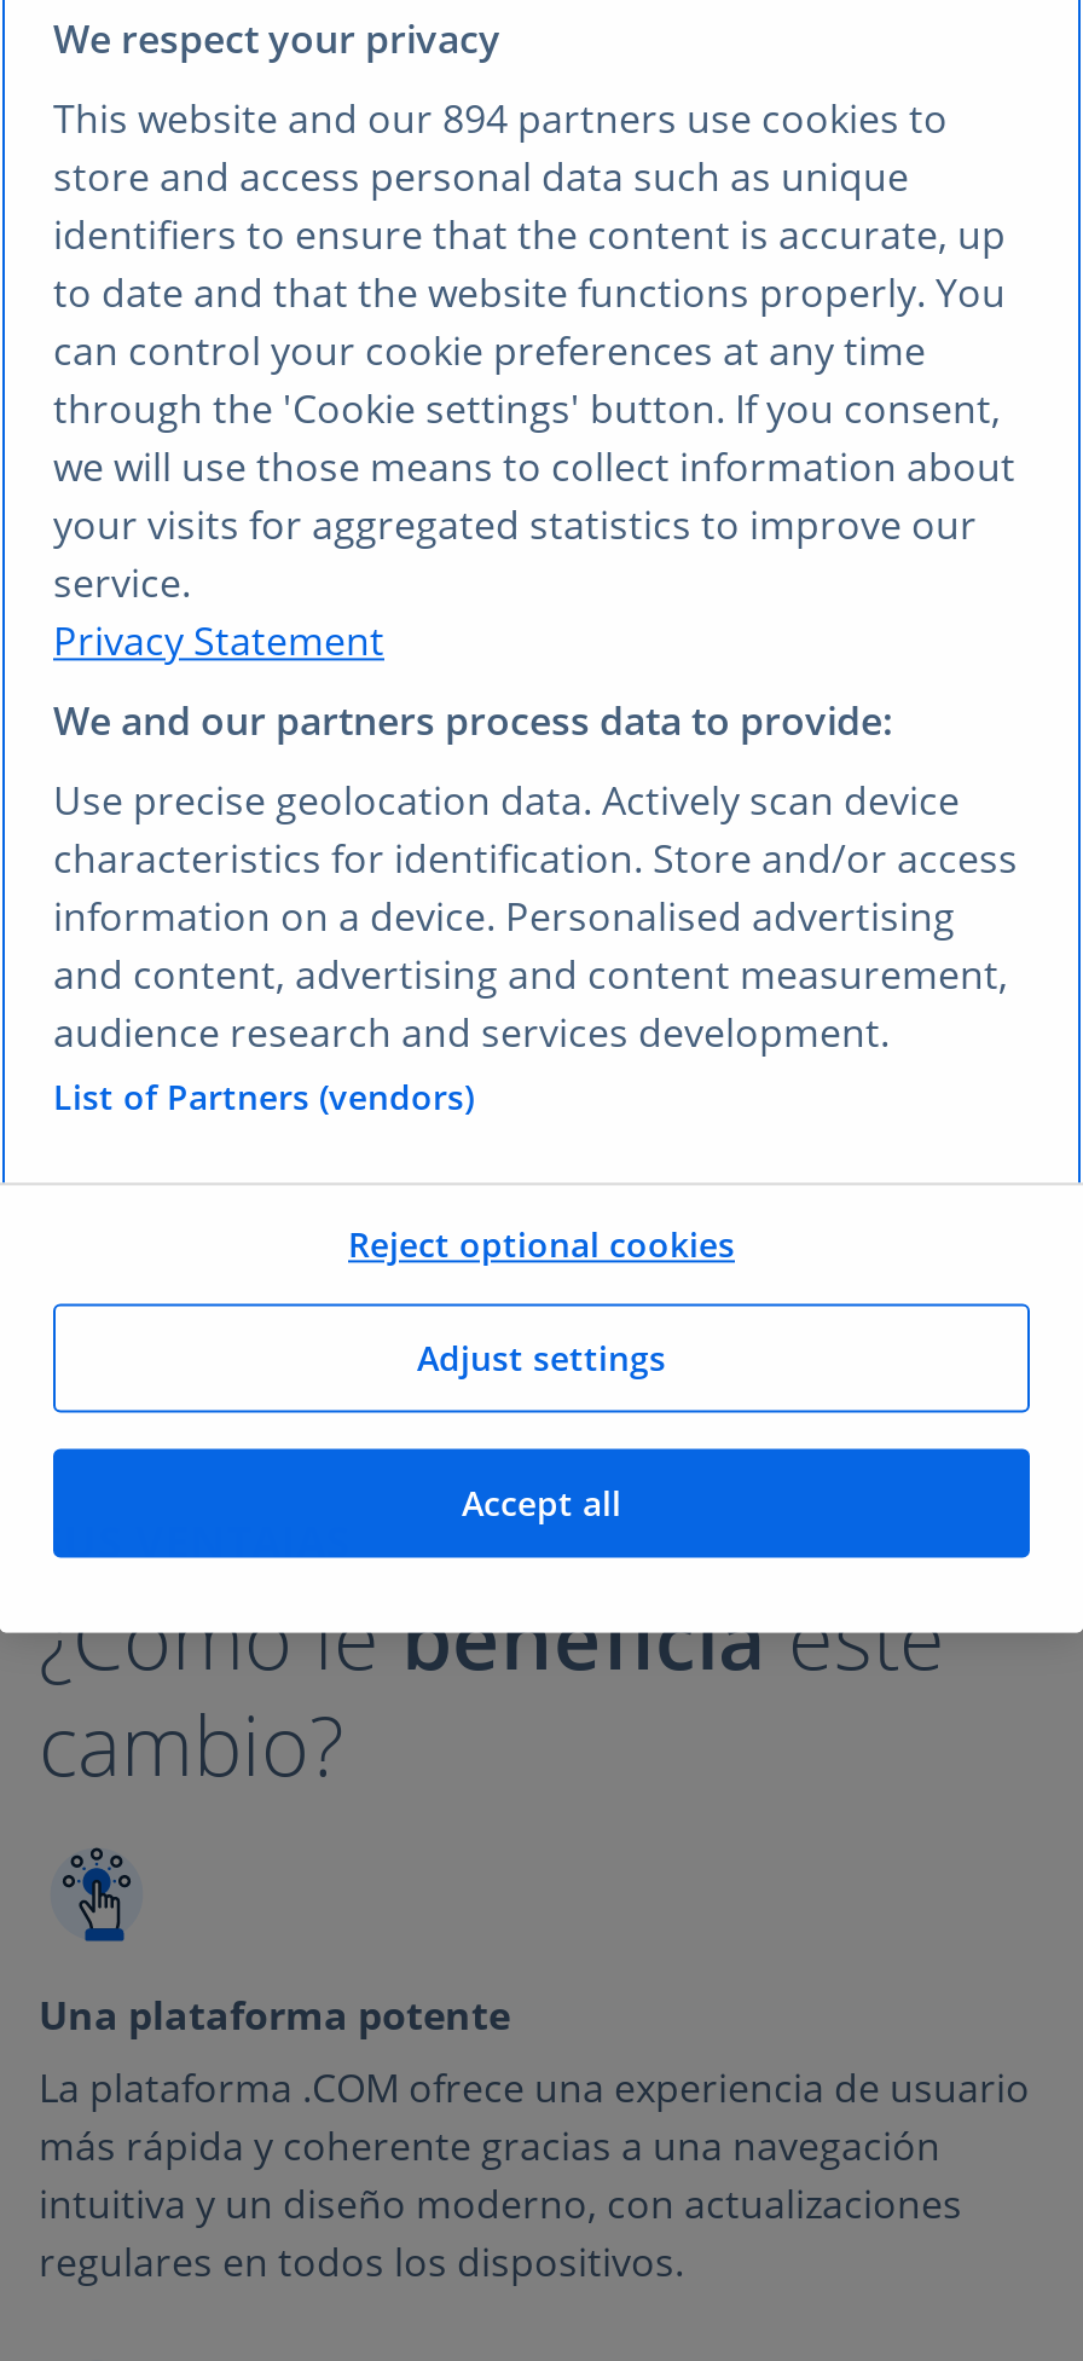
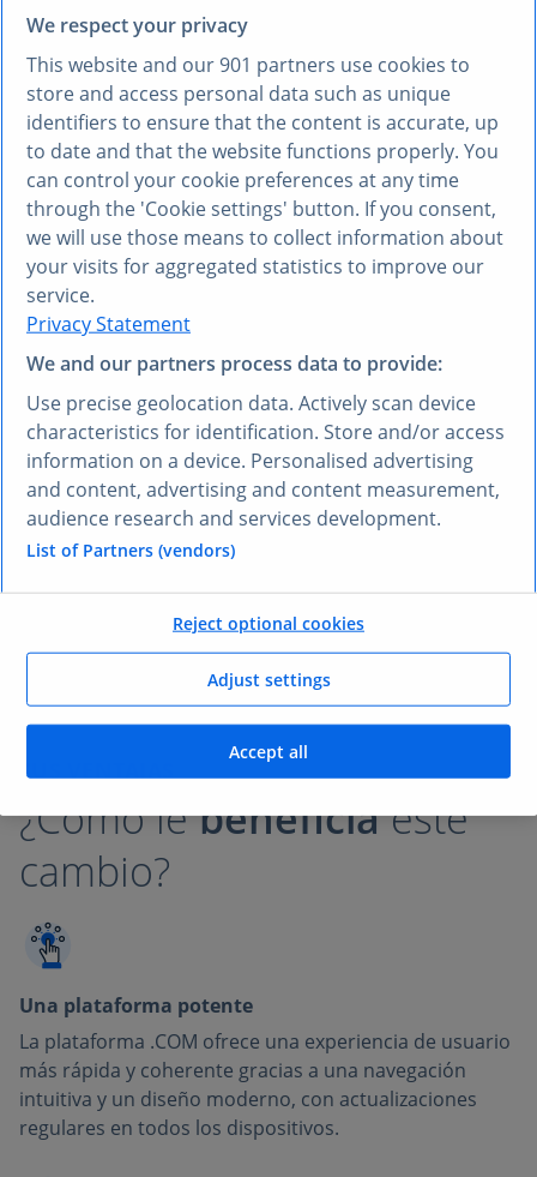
- This website and our 894 partners use cookies to
+ This website and our 901 partners use cookies to
